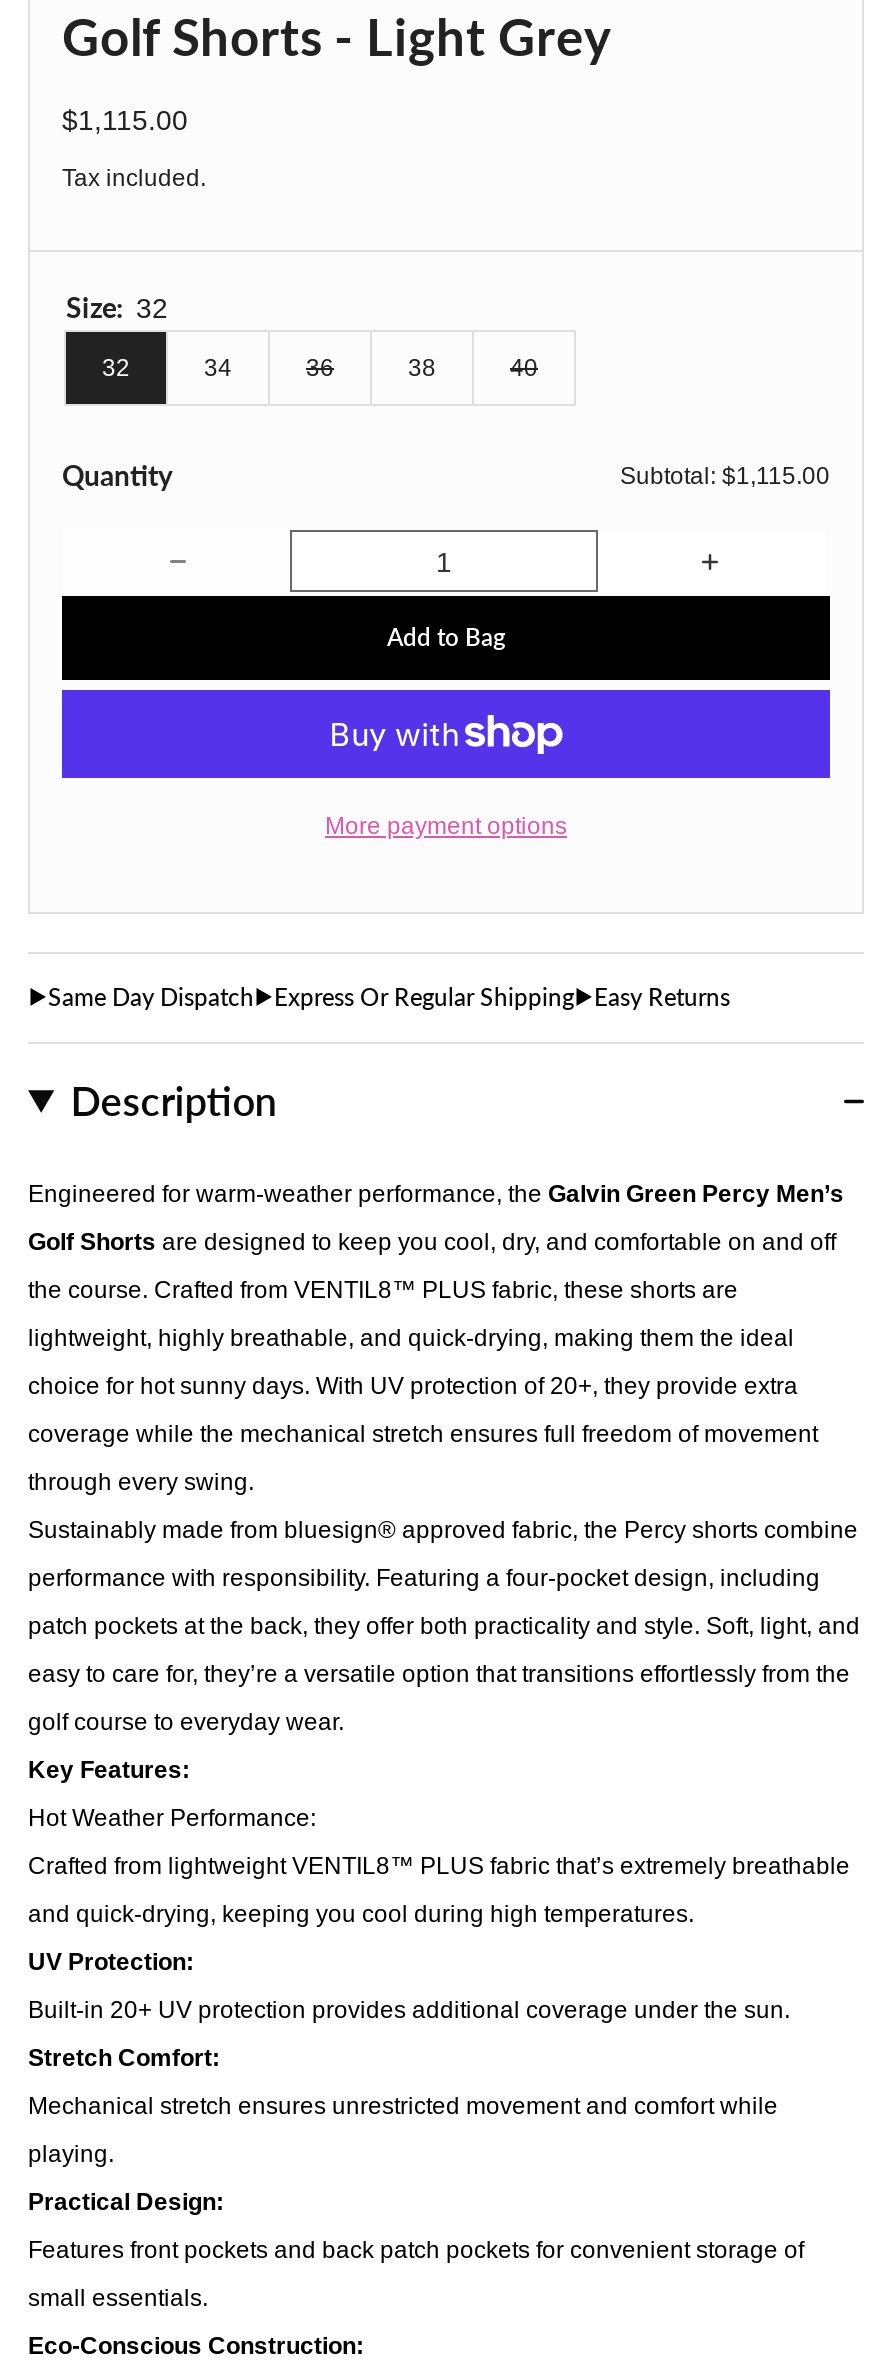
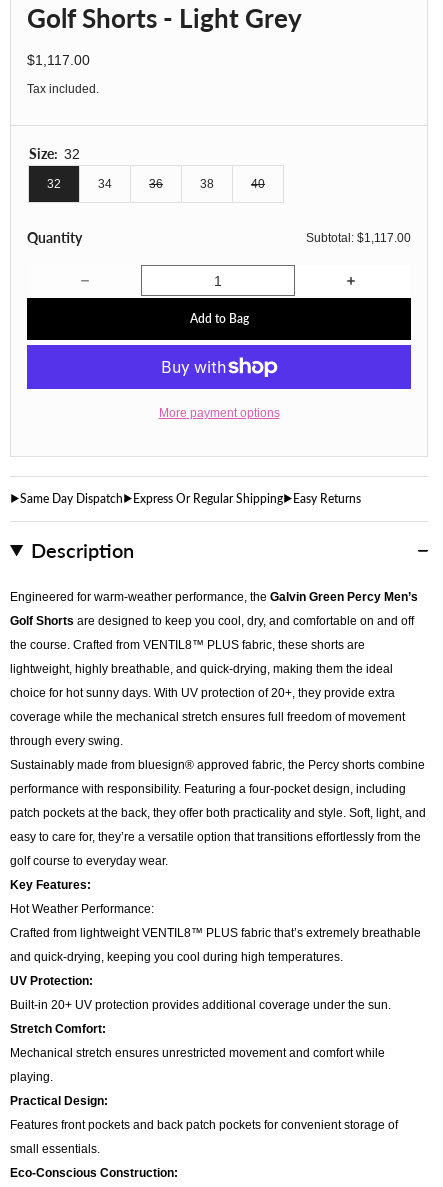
- $1,115.00
+ $1,117.00

- Subtotal: $1,115.00
+ Subtotal: $1,117.00
